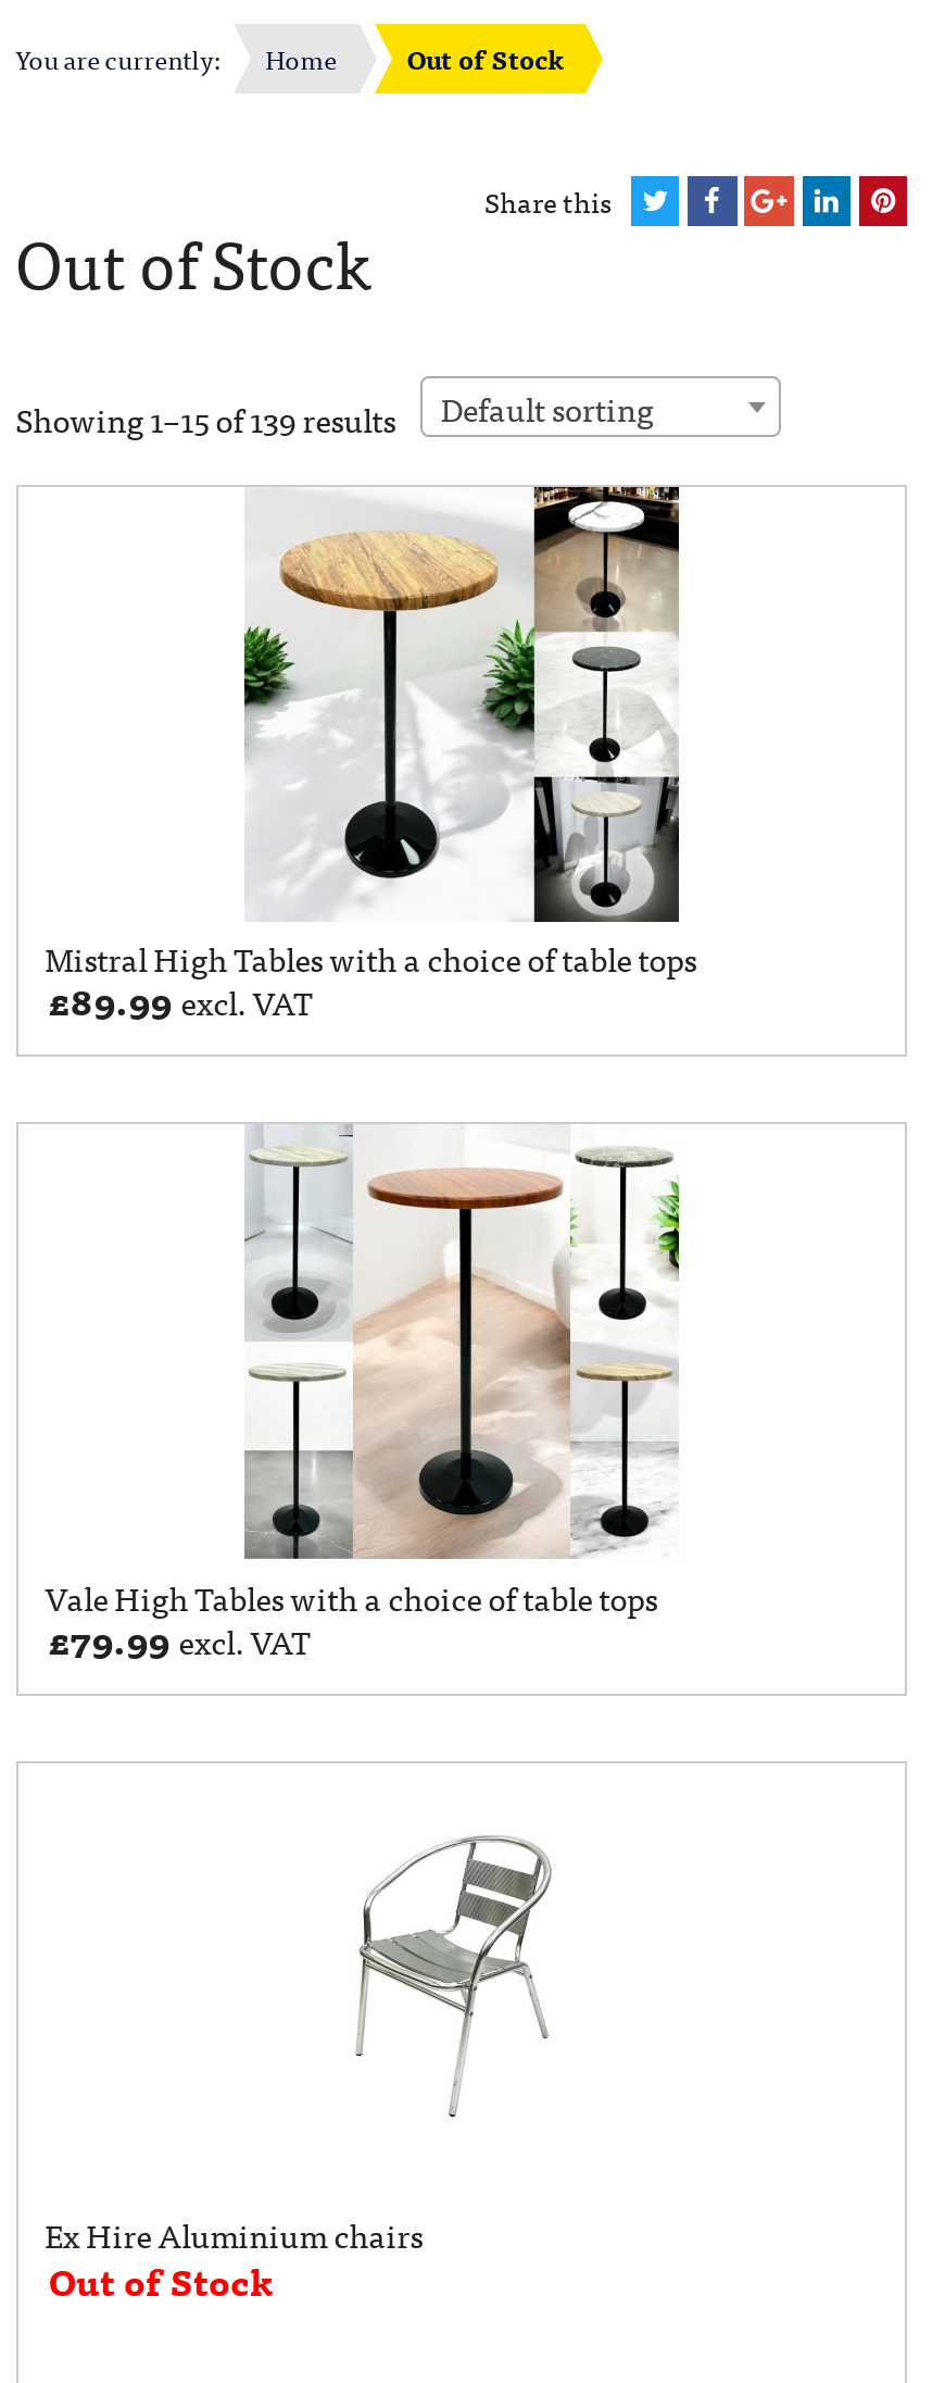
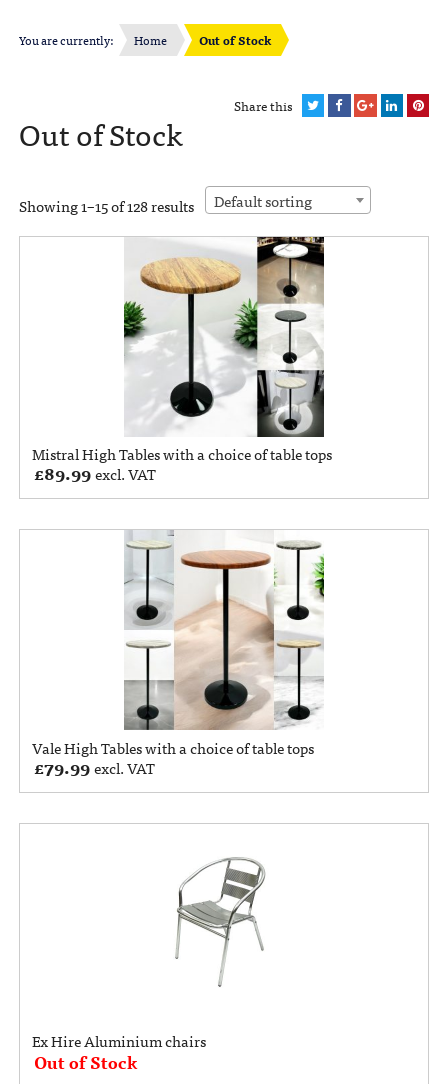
- Showing 1–15 of 139 results
+ Showing 1–15 of 128 results
